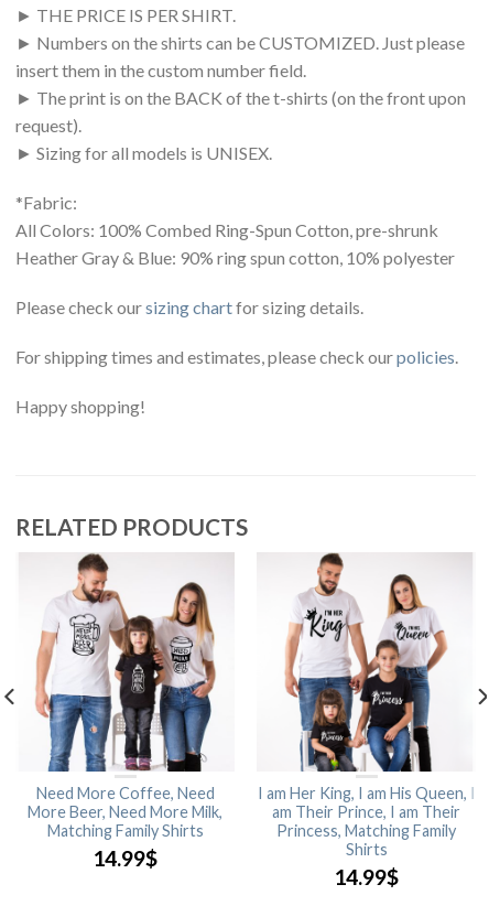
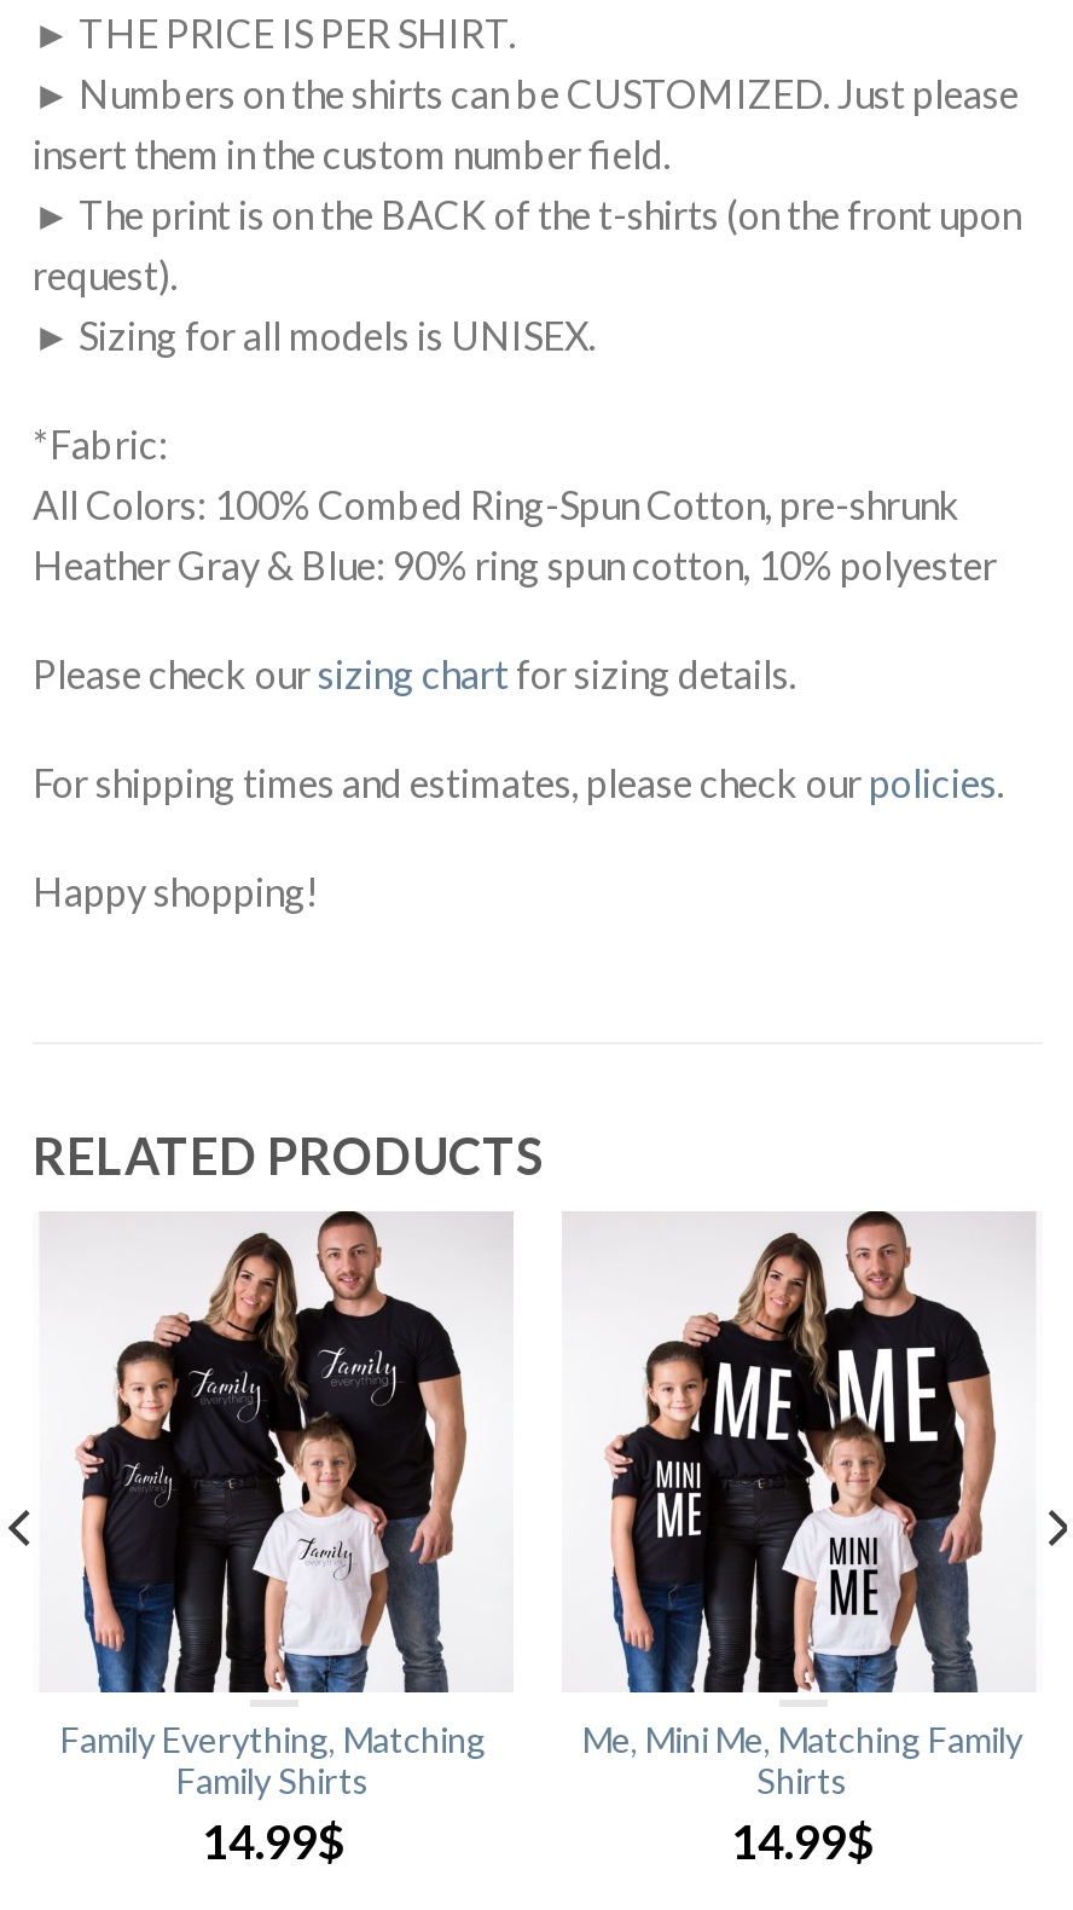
- [image]
+ [image]

- [image]
+ [image]

- Need More Coffee, Need
- More Beer, Need More Milk,
- Matching Family Shirts
+ Family Everything, Matching
+ Family Shirts

- I am Her King, I am His Queen, I
- am Their Prince, I am Their
- Princess, Matching Family
+ Me, Mini Me, Matching Family
